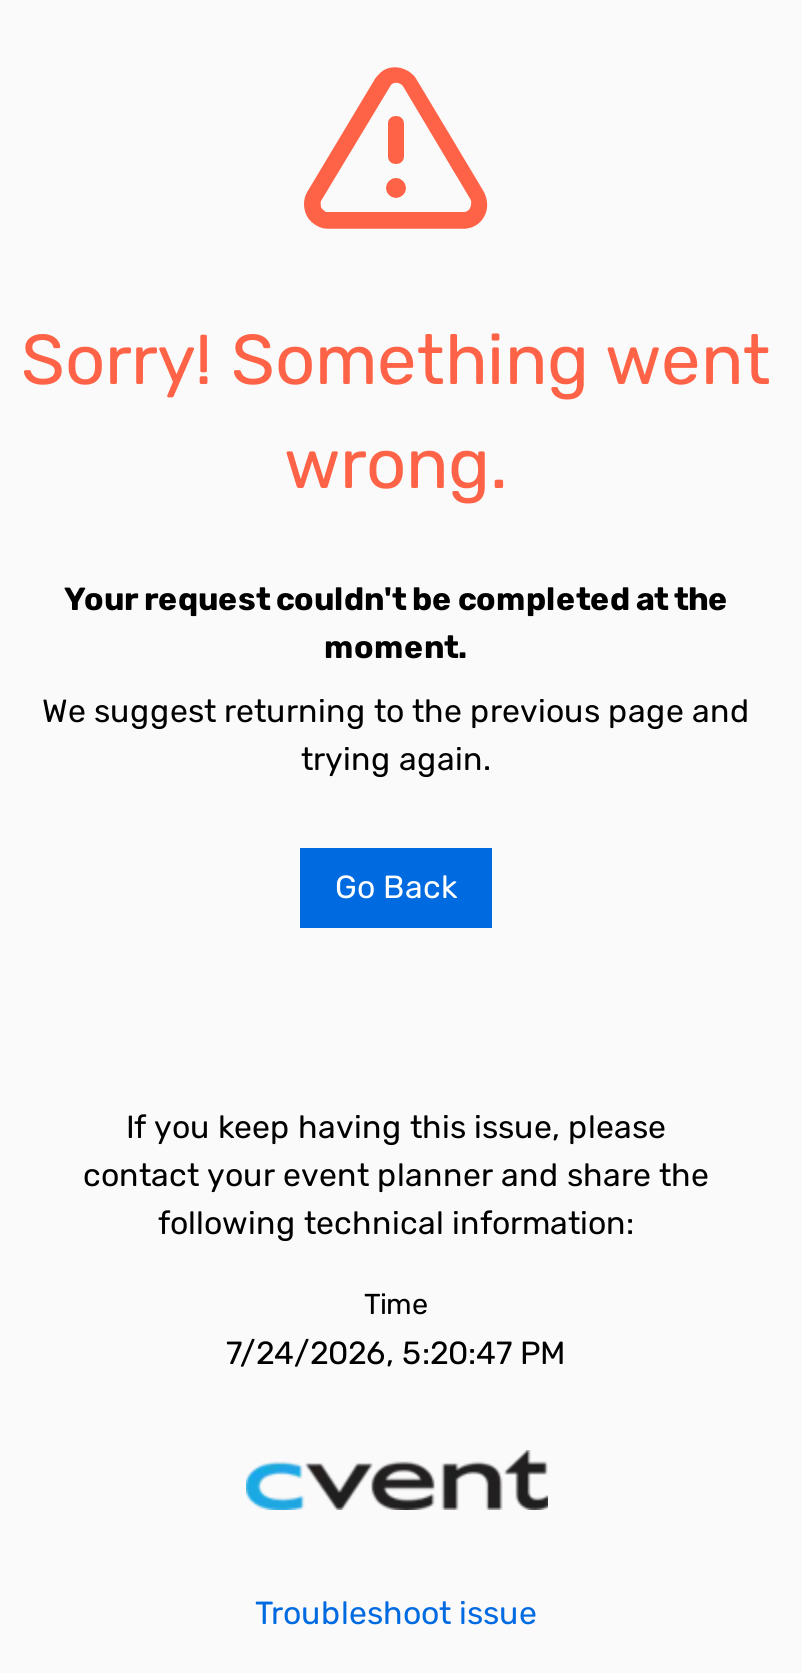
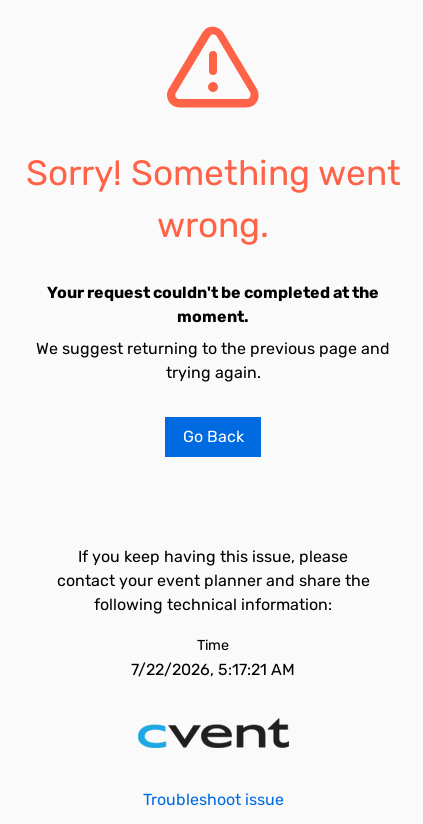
- 7/24/2026, 5:20:47 PM
+ 7/22/2026, 5:17:21 AM
